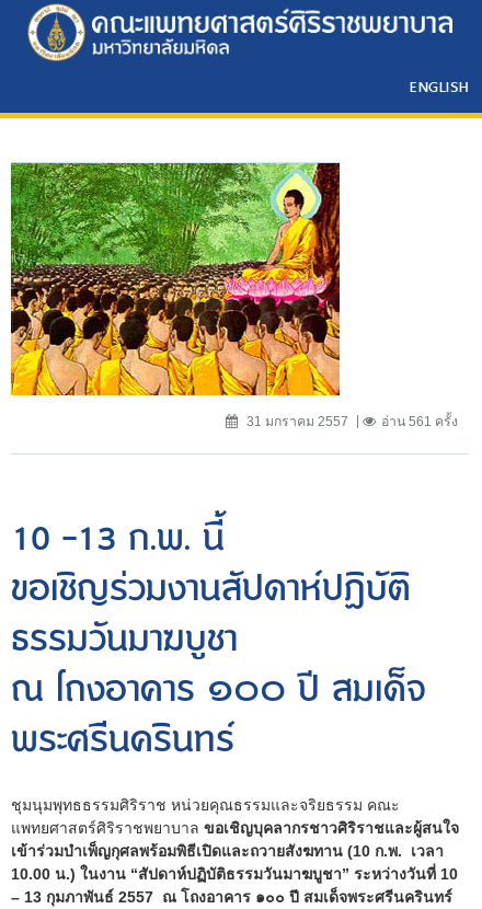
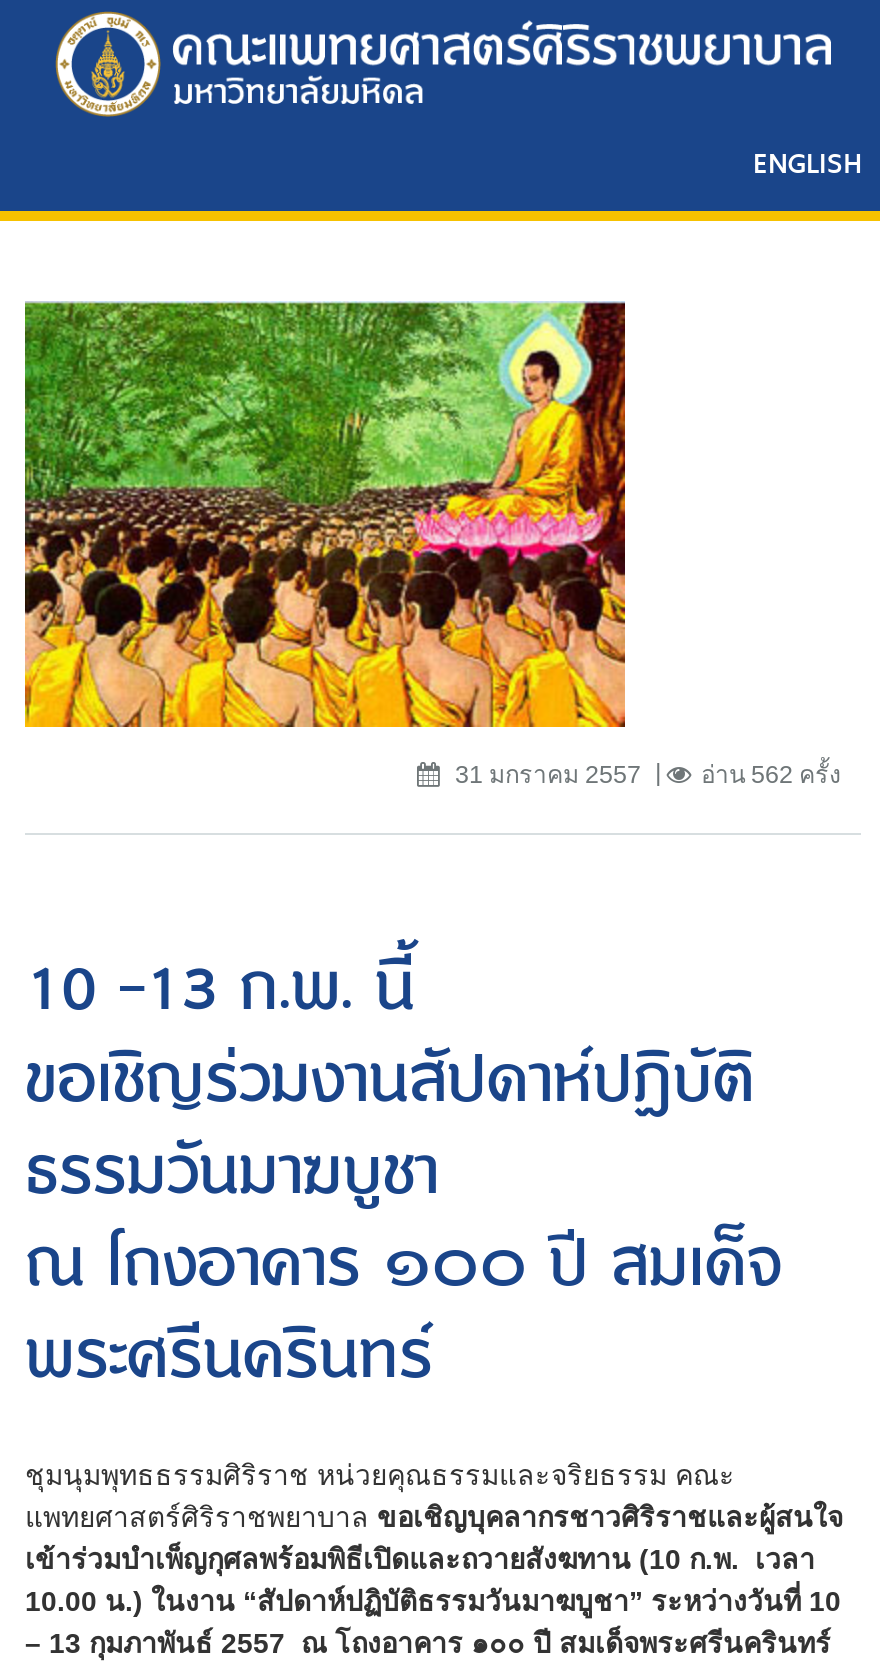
- อ่าน 561 ครั้ง
+ อ่าน 562 ครั้ง
